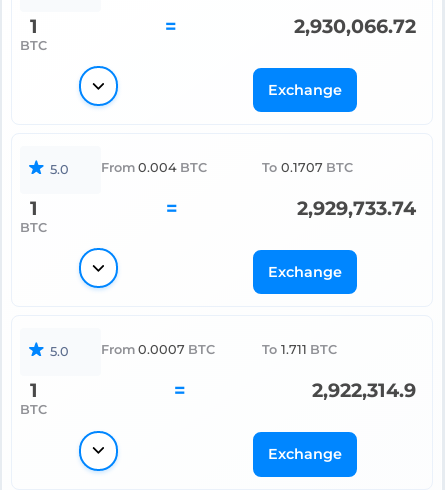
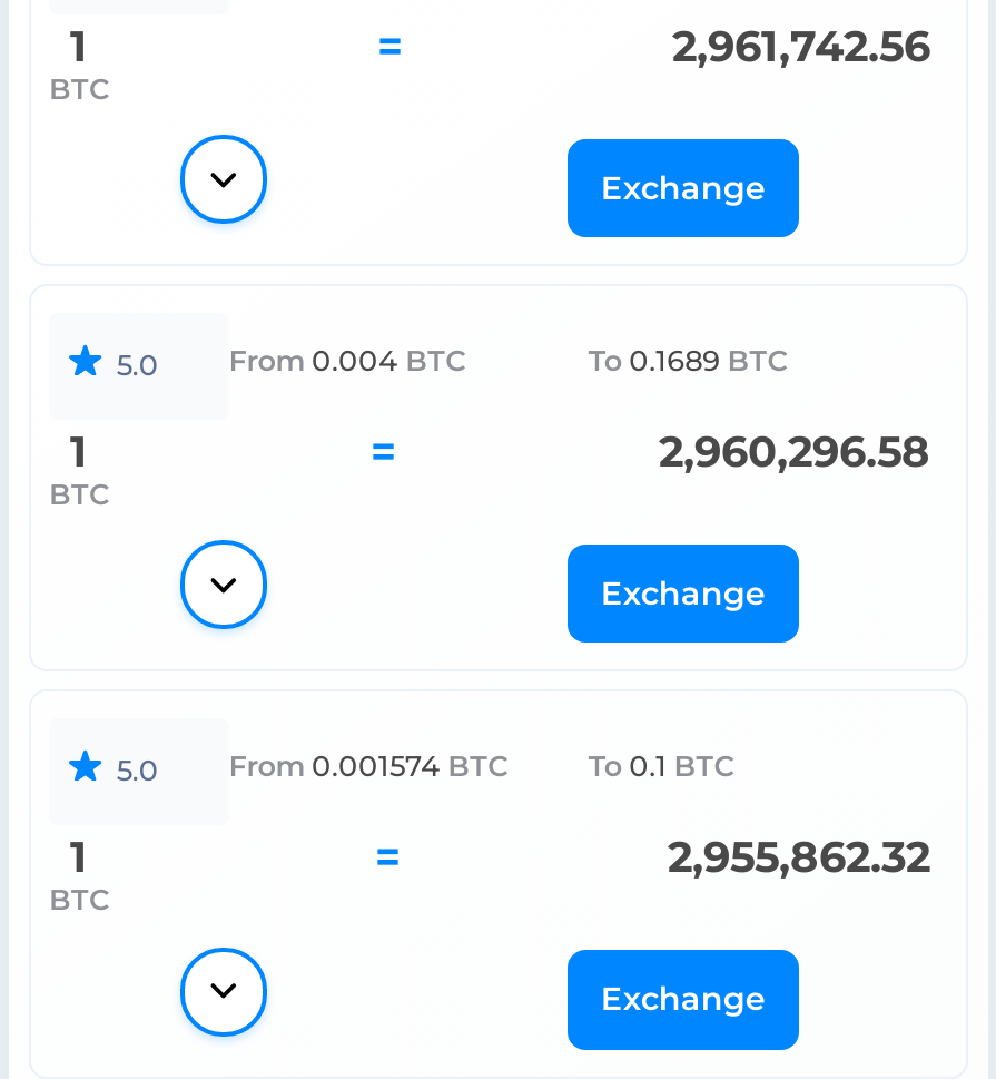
- 2,930,066.72
+ 2,961,742.56

- To 0.1707 BTC
+ To 0.1689 BTC

- 2,929,733.74
+ 2,960,296.58

- From 0.0007 BTC
+ From 0.001574 BTC

- To 1.711 BTC
+ To 0.1 BTC

- 2,922,314.9
+ 2,955,862.32
